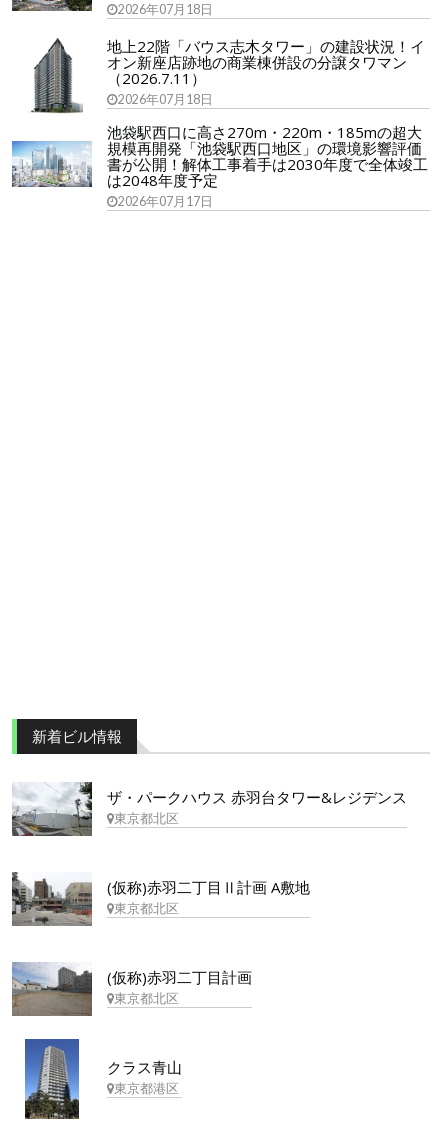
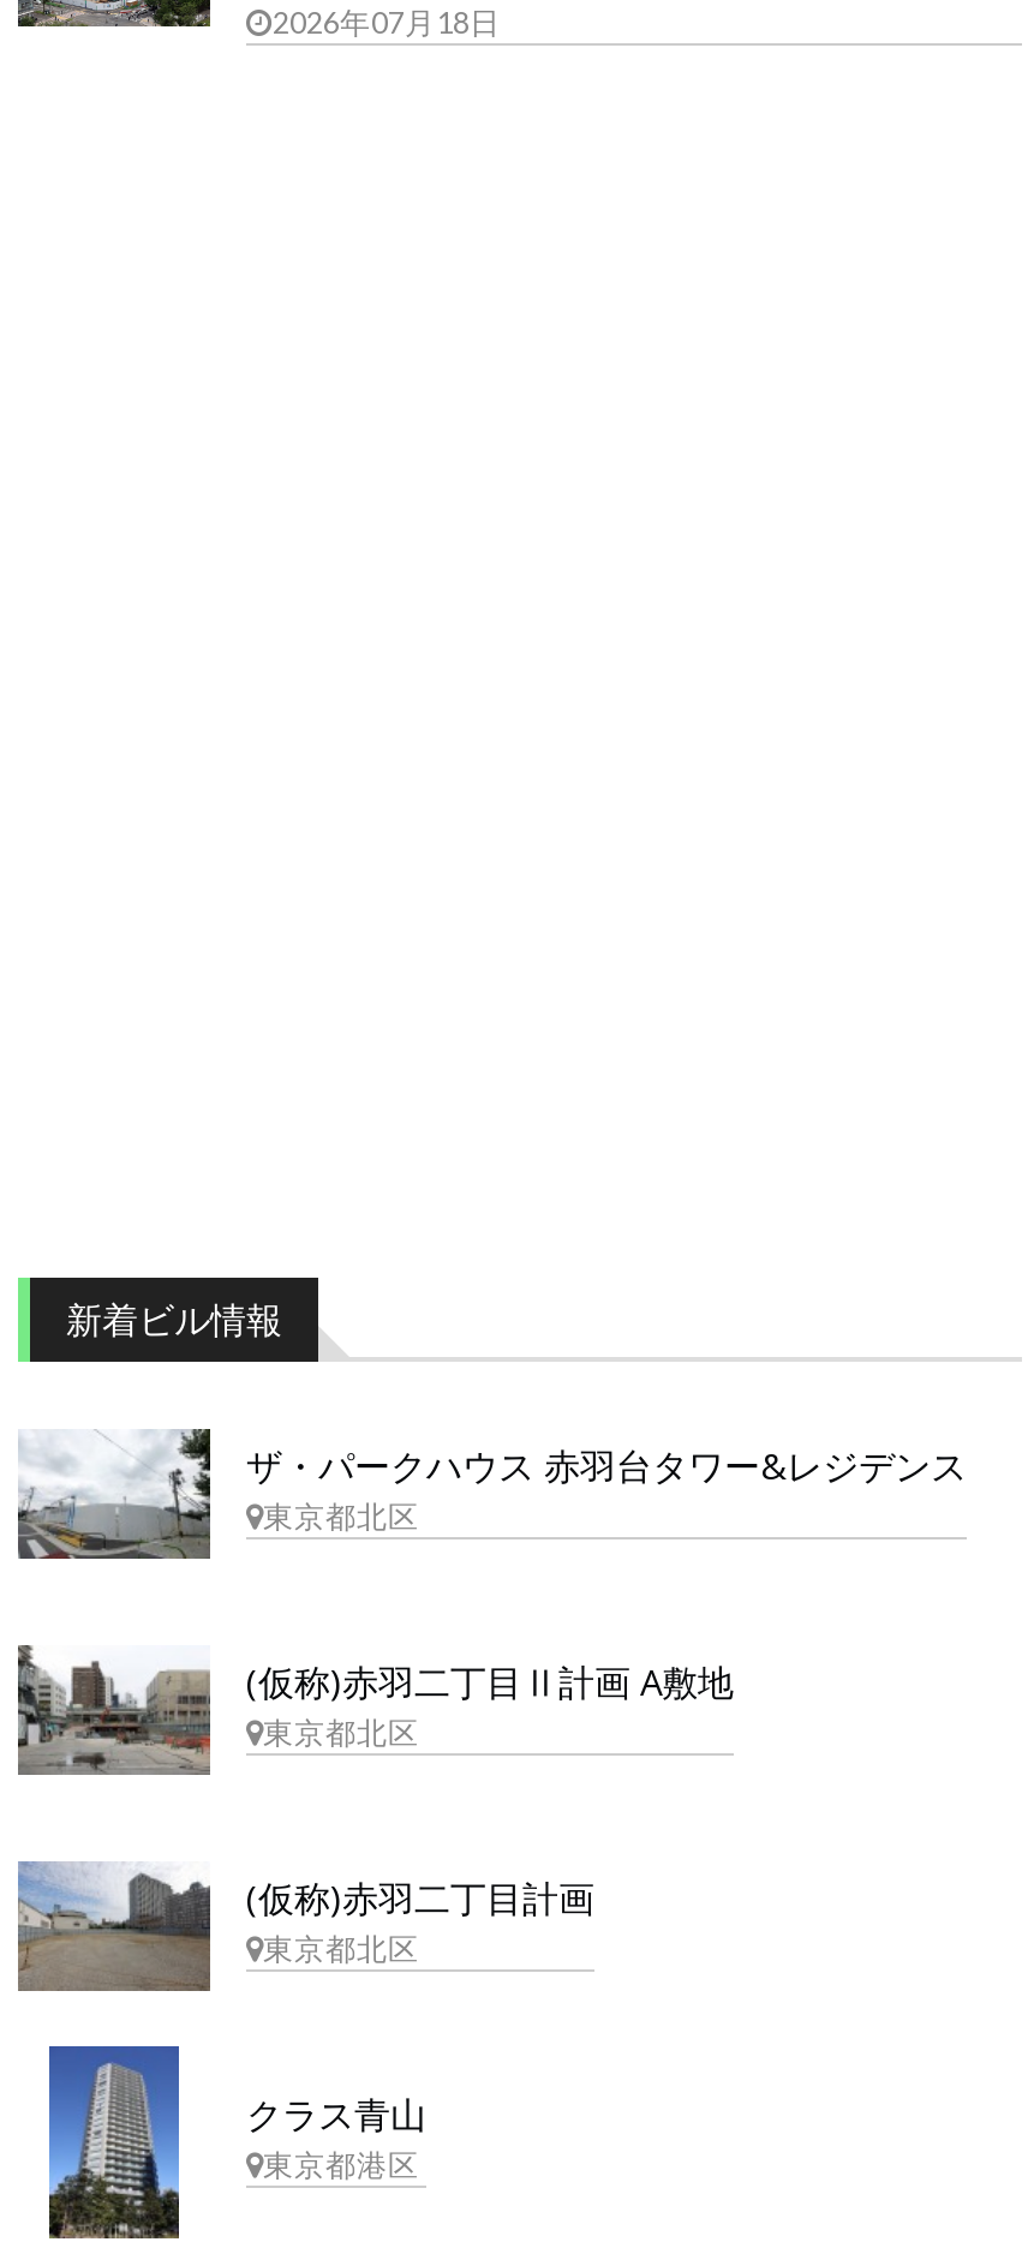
- [image]
- 地上22階「バウス志木タワー」の建設状況！イ
- オン新座店跡地の商業棟併設の分譲タワマン
- （2026.7.11）
- 2026年07月18日
- 池袋駅西口に高さ270m・220m・185mの超大
- 規模再開発「池袋駅西口地区」の環境影響評価
- 書が公開！解体工事着手は2030年度で全体竣工
- は2048年度予定
- 2026年07月17日

- [image]
